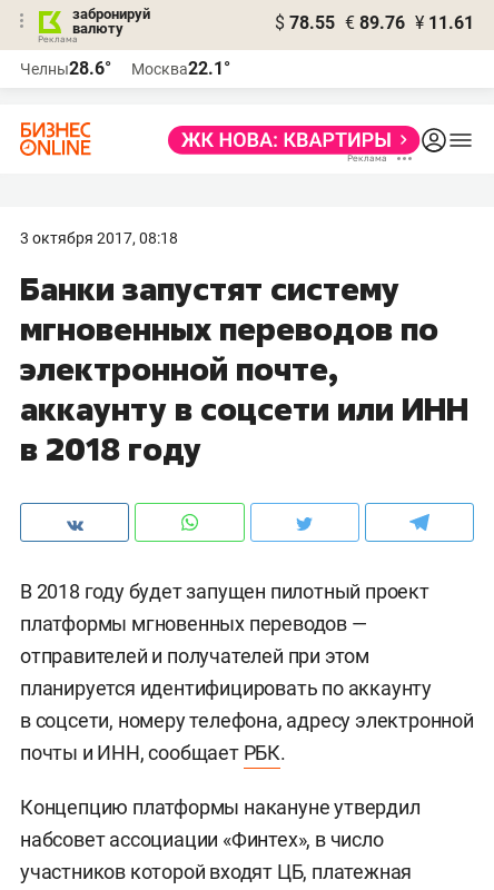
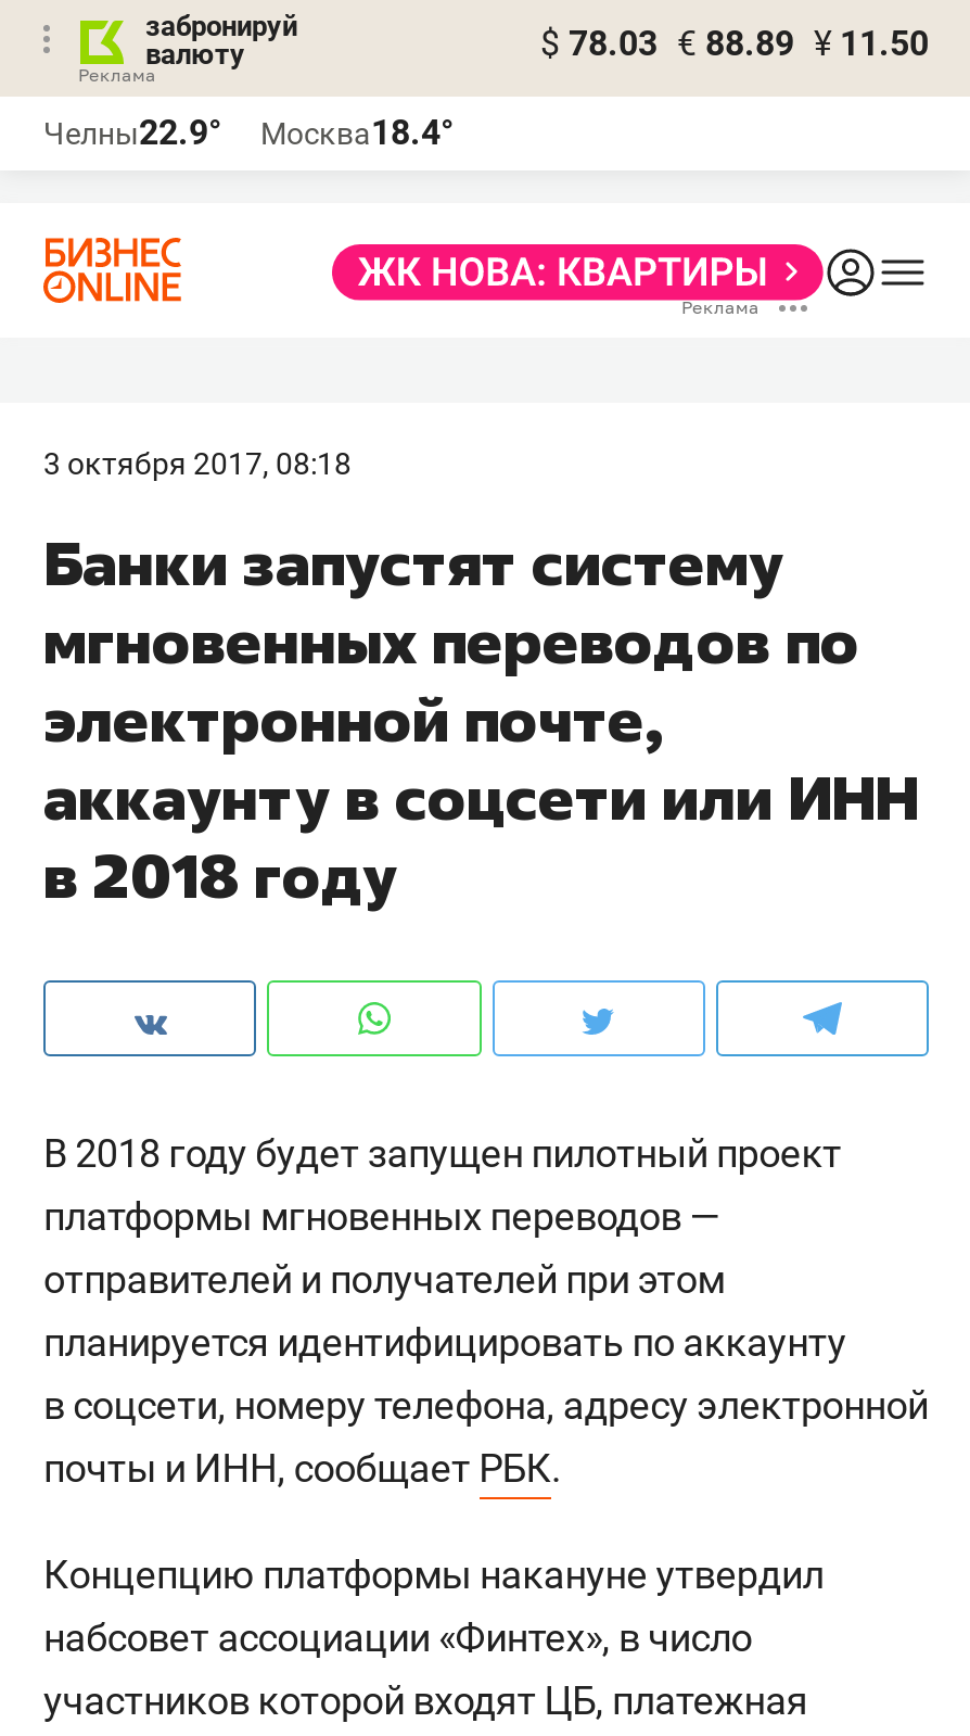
- $ 78.55 € 89.76 ¥ 11.61
+ $ 78.03 € 88.89 ¥ 11.50

- Челны28.6°
+ Челны22.9°

- Москва22.1°
+ Москва18.4°
